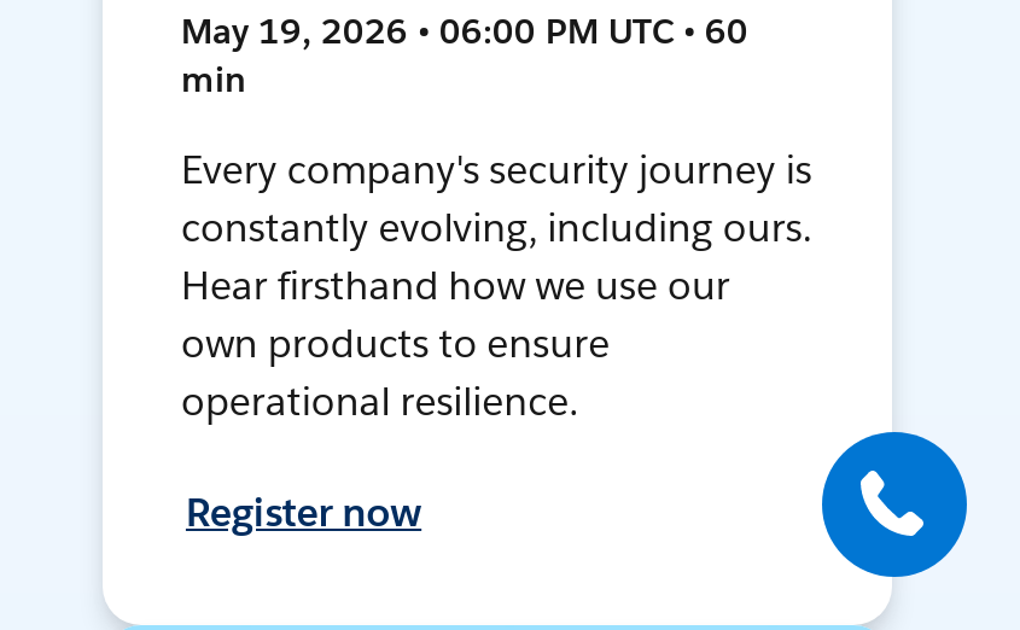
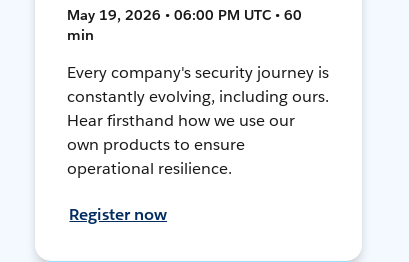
- [image]
